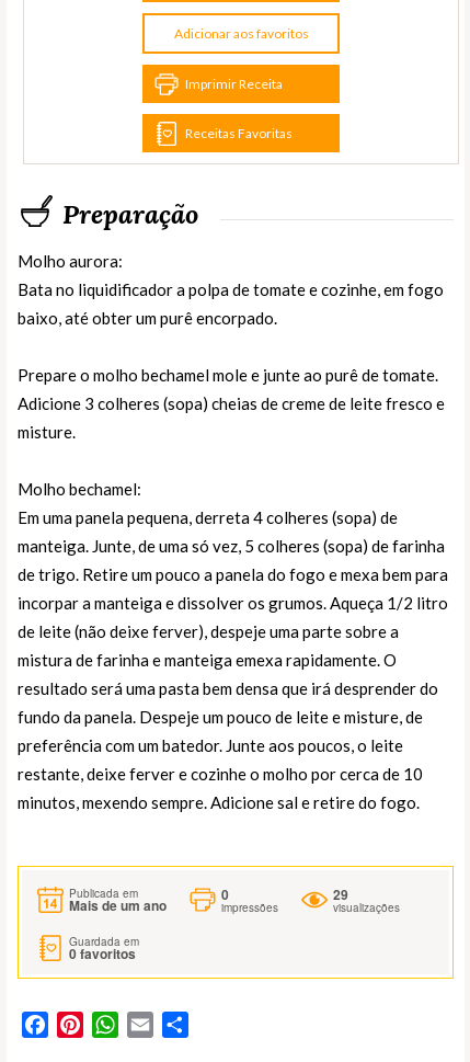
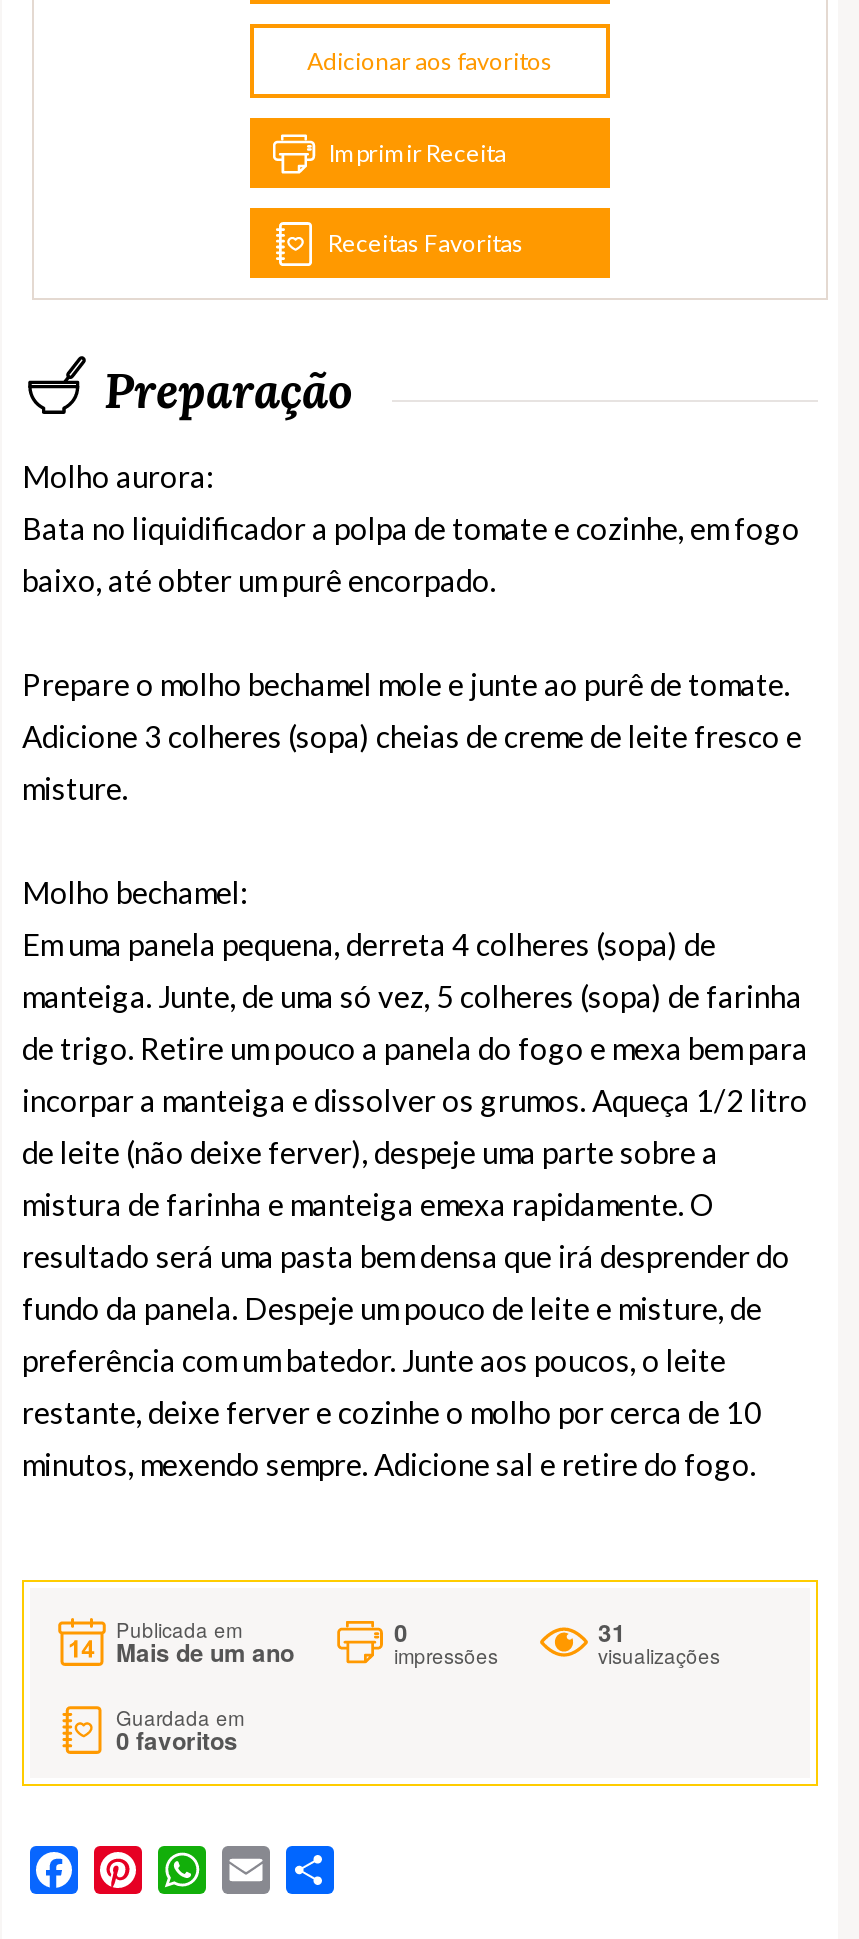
- 29
+ 31
